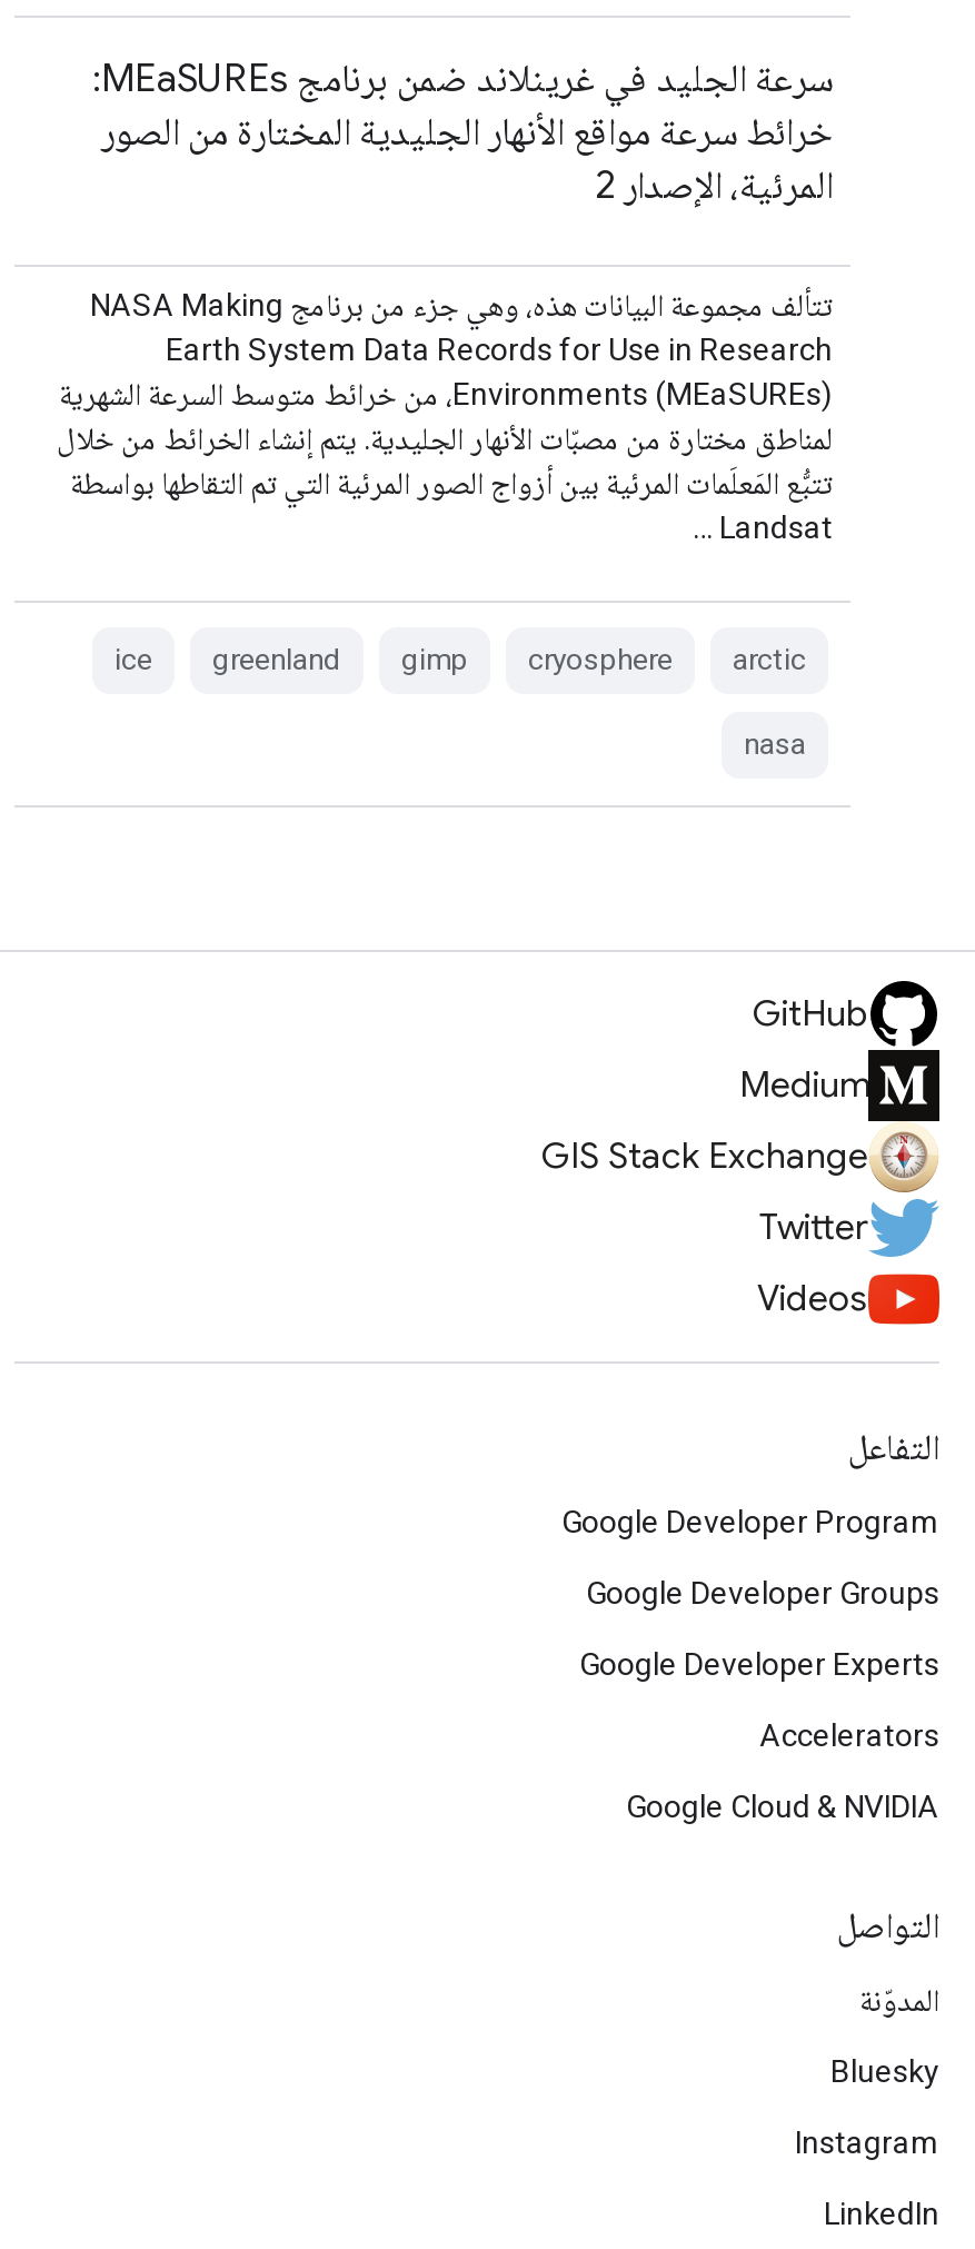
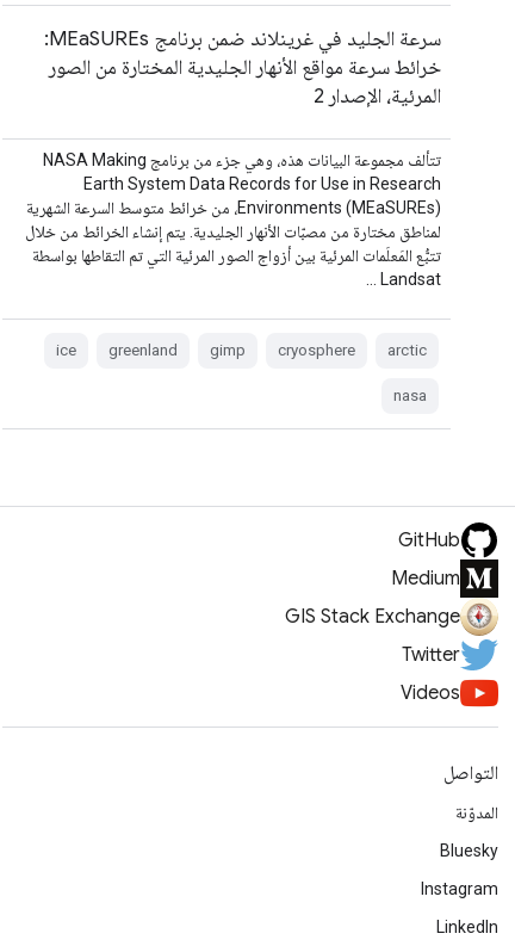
- التفاعل
- Google Developer Program
- Google Developer Groups
- Google Developer Experts
- Accelerators
- Google Cloud & NVIDIA
